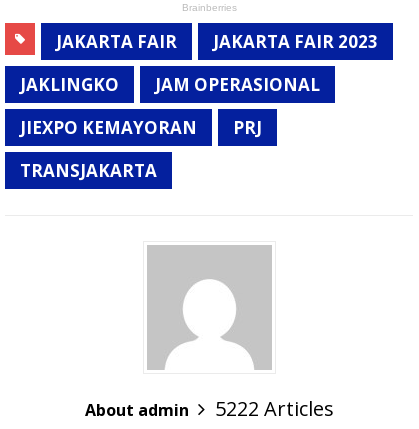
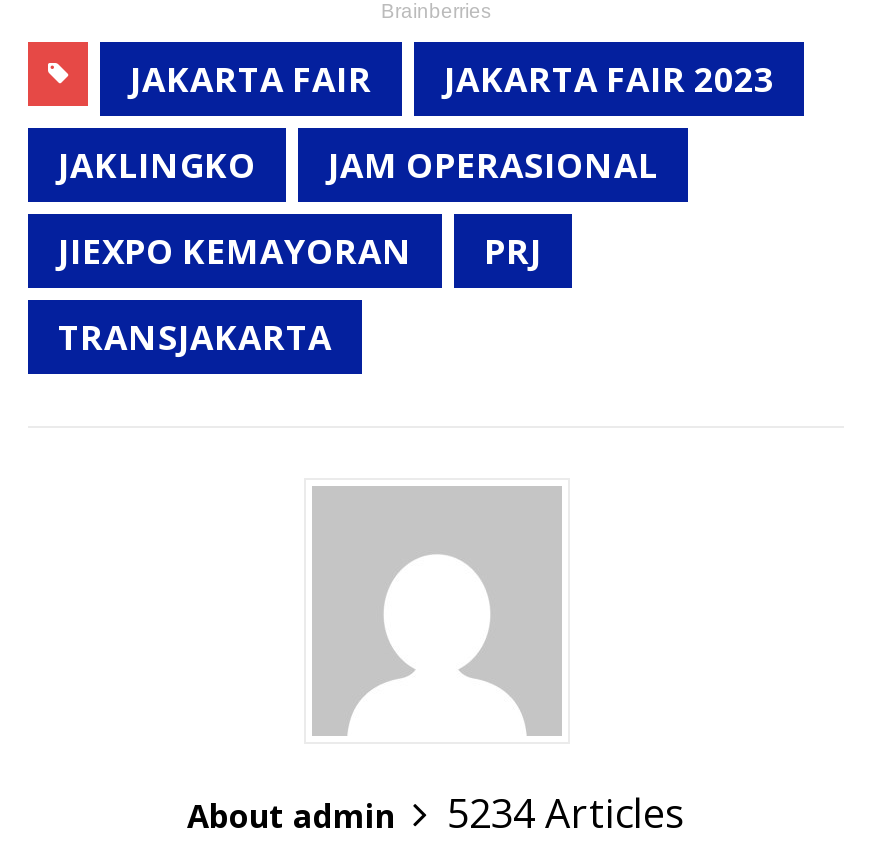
- About admin 5222 Articles
+ About admin 5234 Articles
